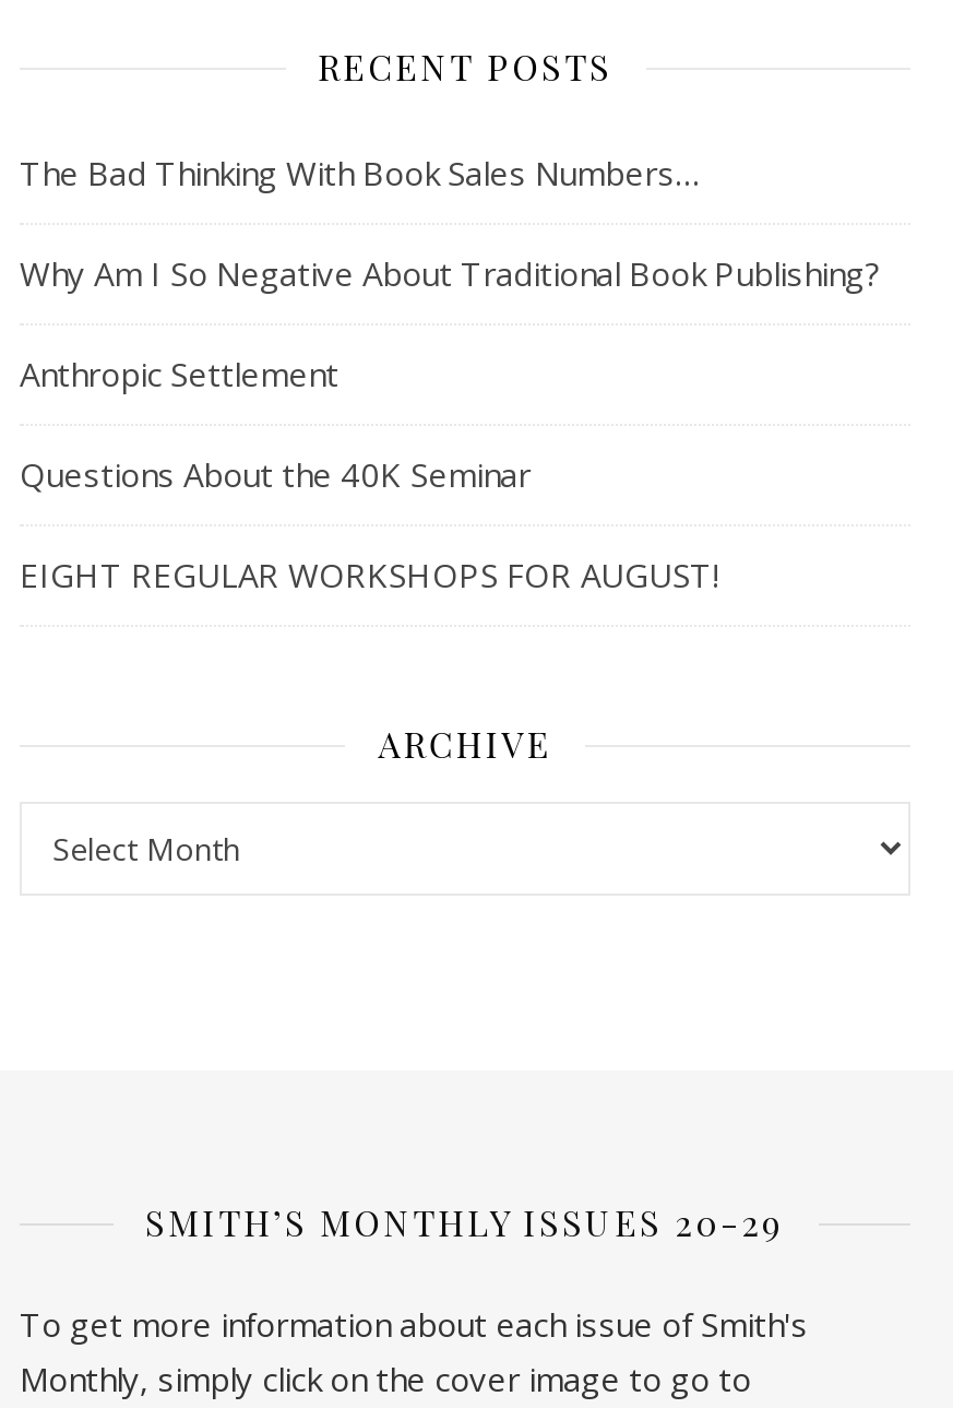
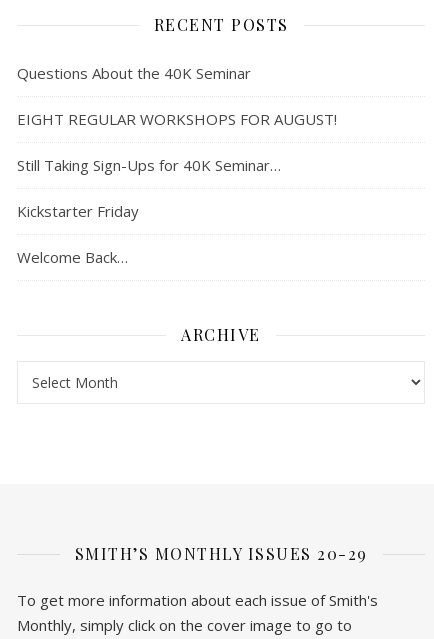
- The Bad Thinking With Book Sales Numbers…
- Why Am I So Negative About Traditional Book Publishing?
- Anthropic Settlement

moved up: Questions About the 40K Seminar | EIGHT REGULAR WORKSHOPS FOR AUGUST!

+ Still Taking Sign-Ups for 40K Seminar…
+ Kickstarter Friday
+ Welcome Back…
